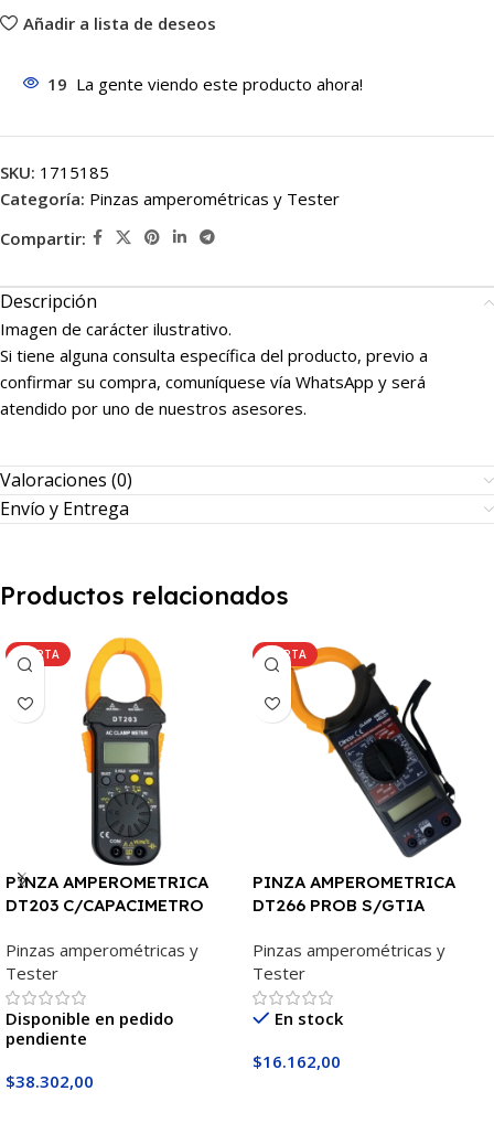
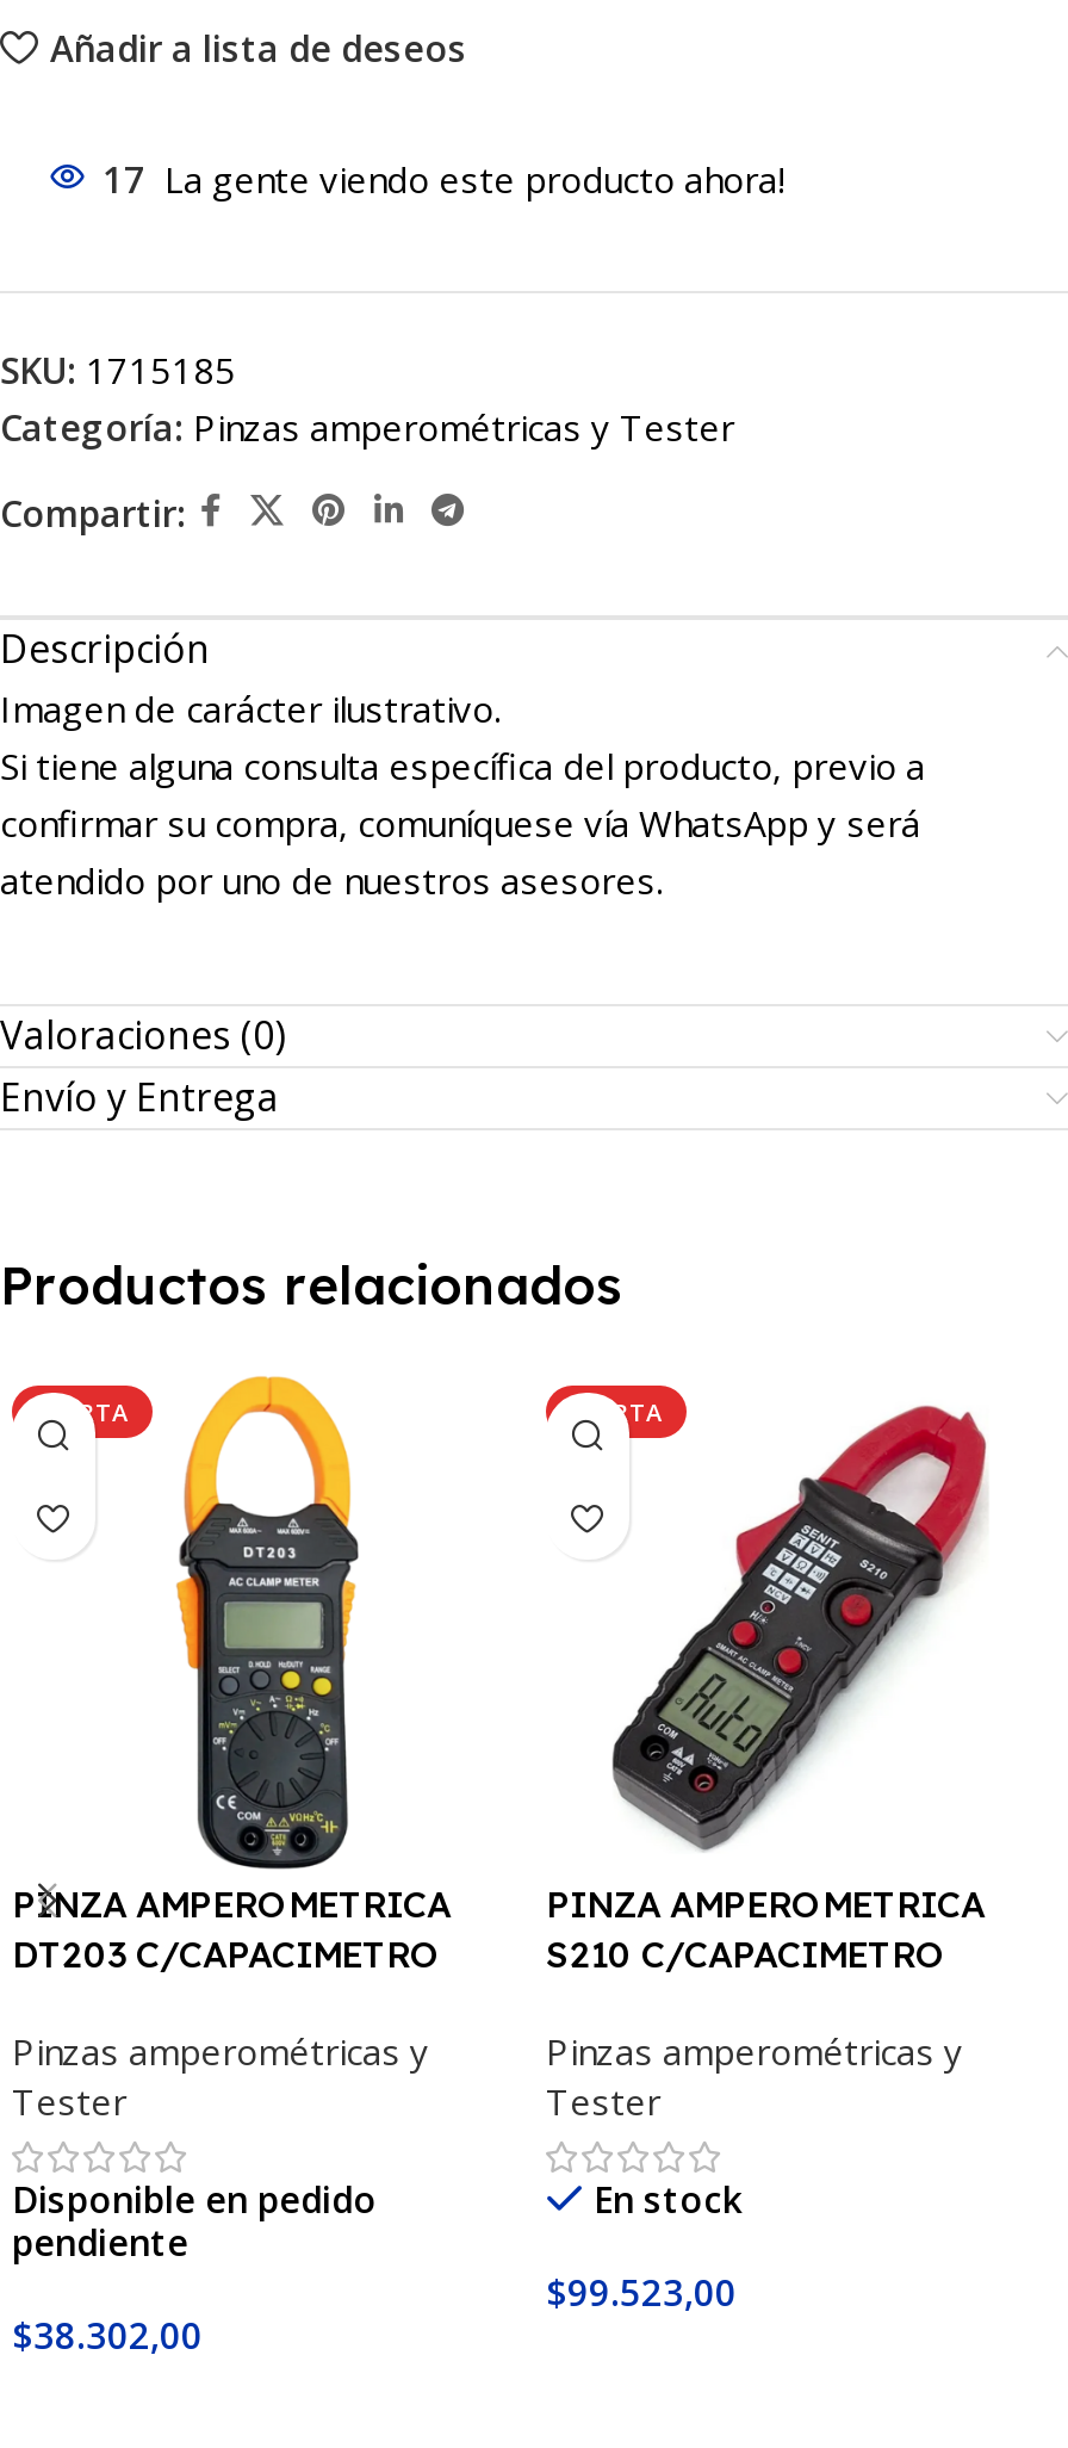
- 19 La gente viendo este producto ahora!
+ 17 La gente viendo este producto ahora!

- [image]
- DT266 PROB S/GTIA
+ [image]
+ S210 C/CAPACIMETRO

- $16.162,00
+ $99.523,00
